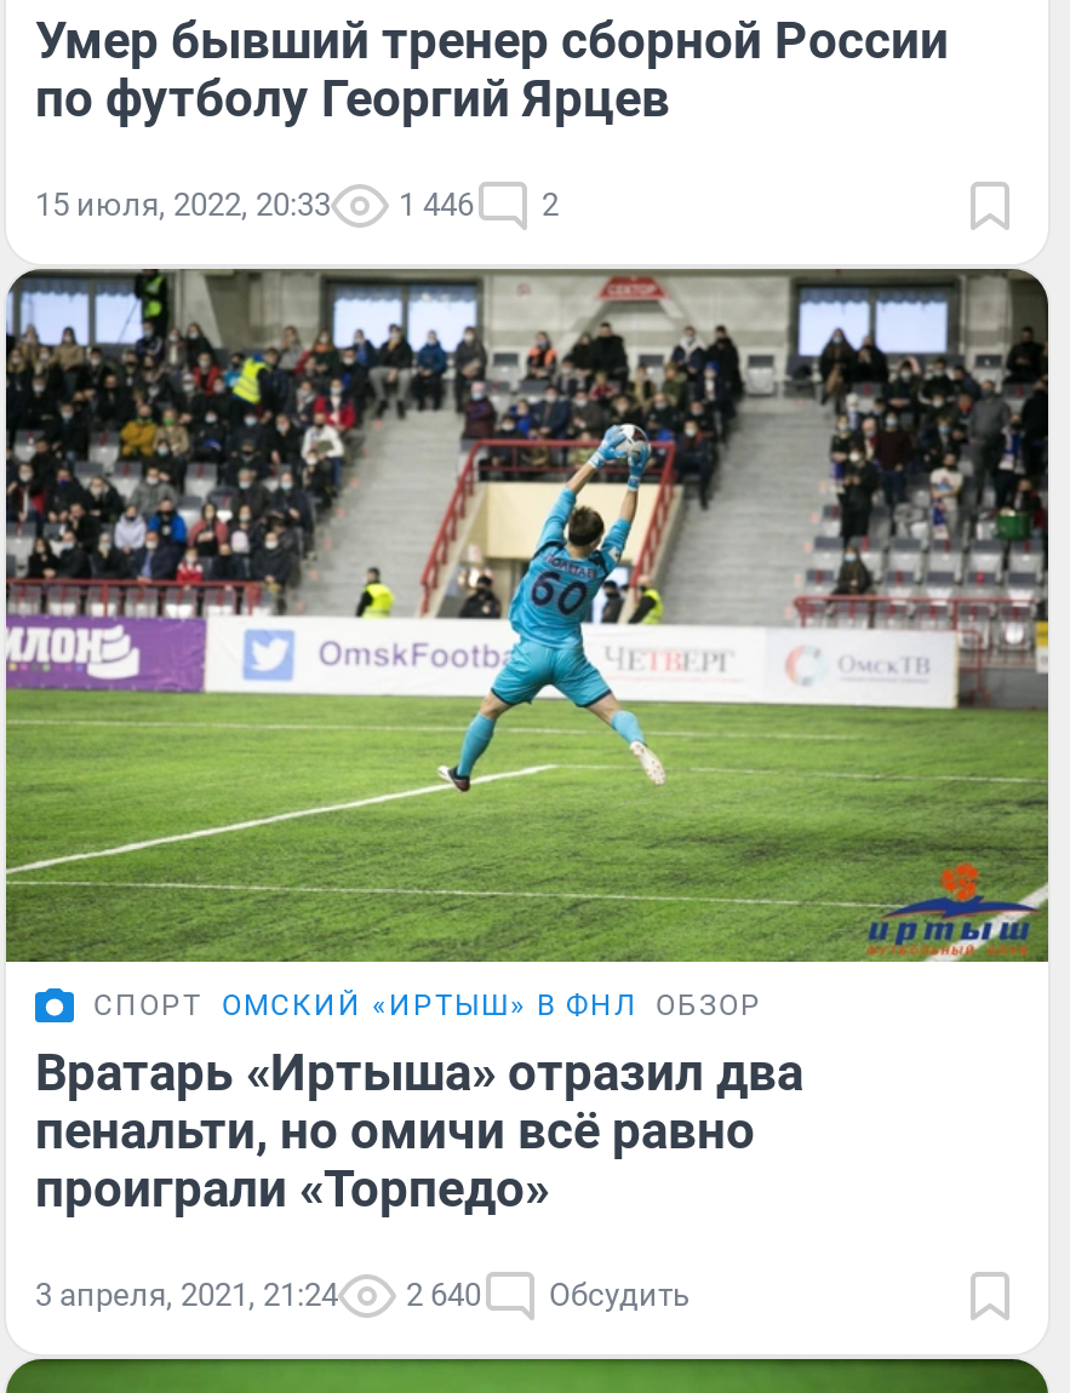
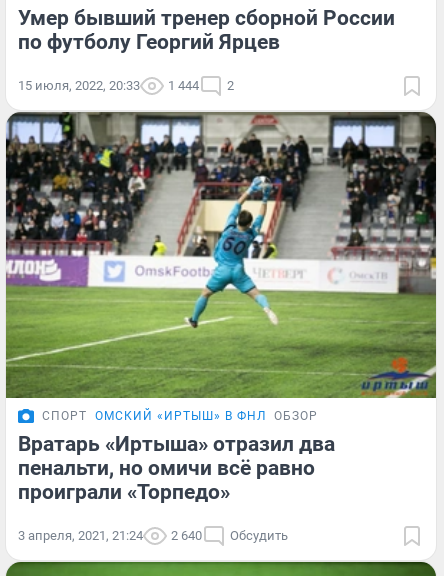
- 15 июля, 2022, 20:33 1 446 2
+ 15 июля, 2022, 20:33 1 444 2
